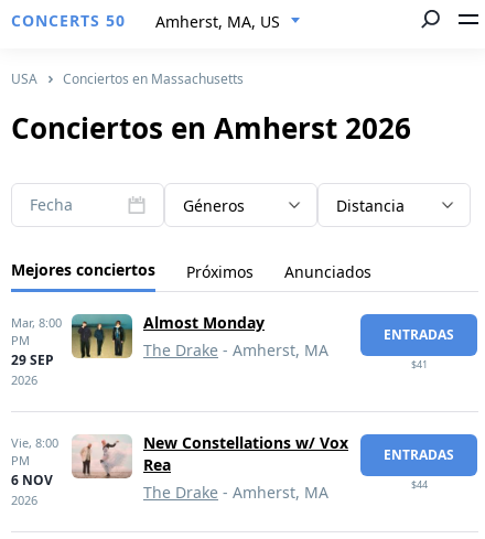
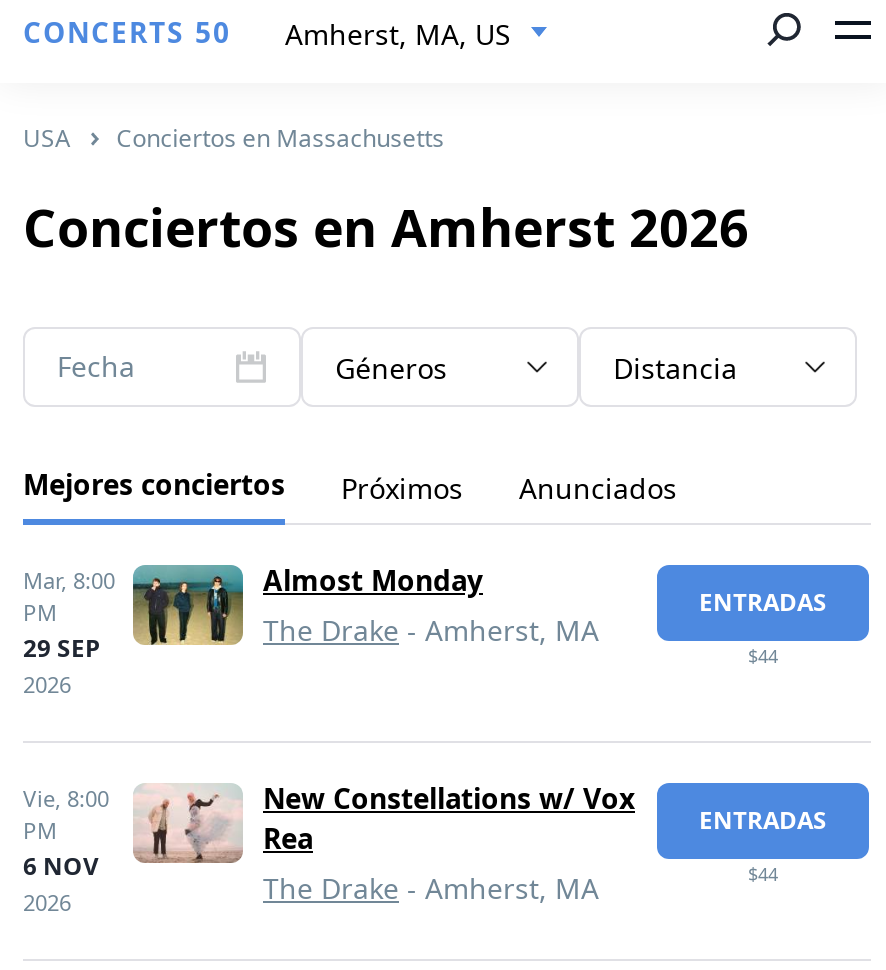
- $41
+ $44
